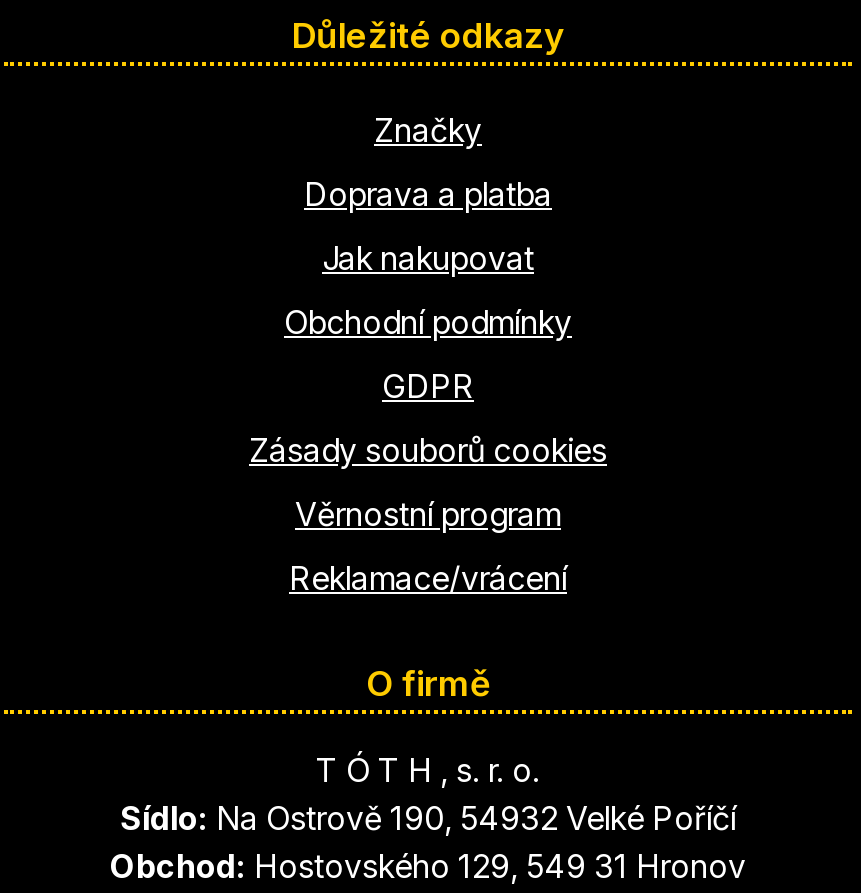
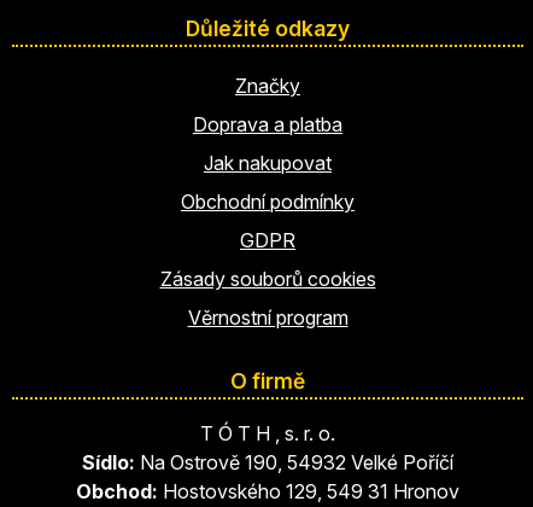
- Reklamace/vrácení
